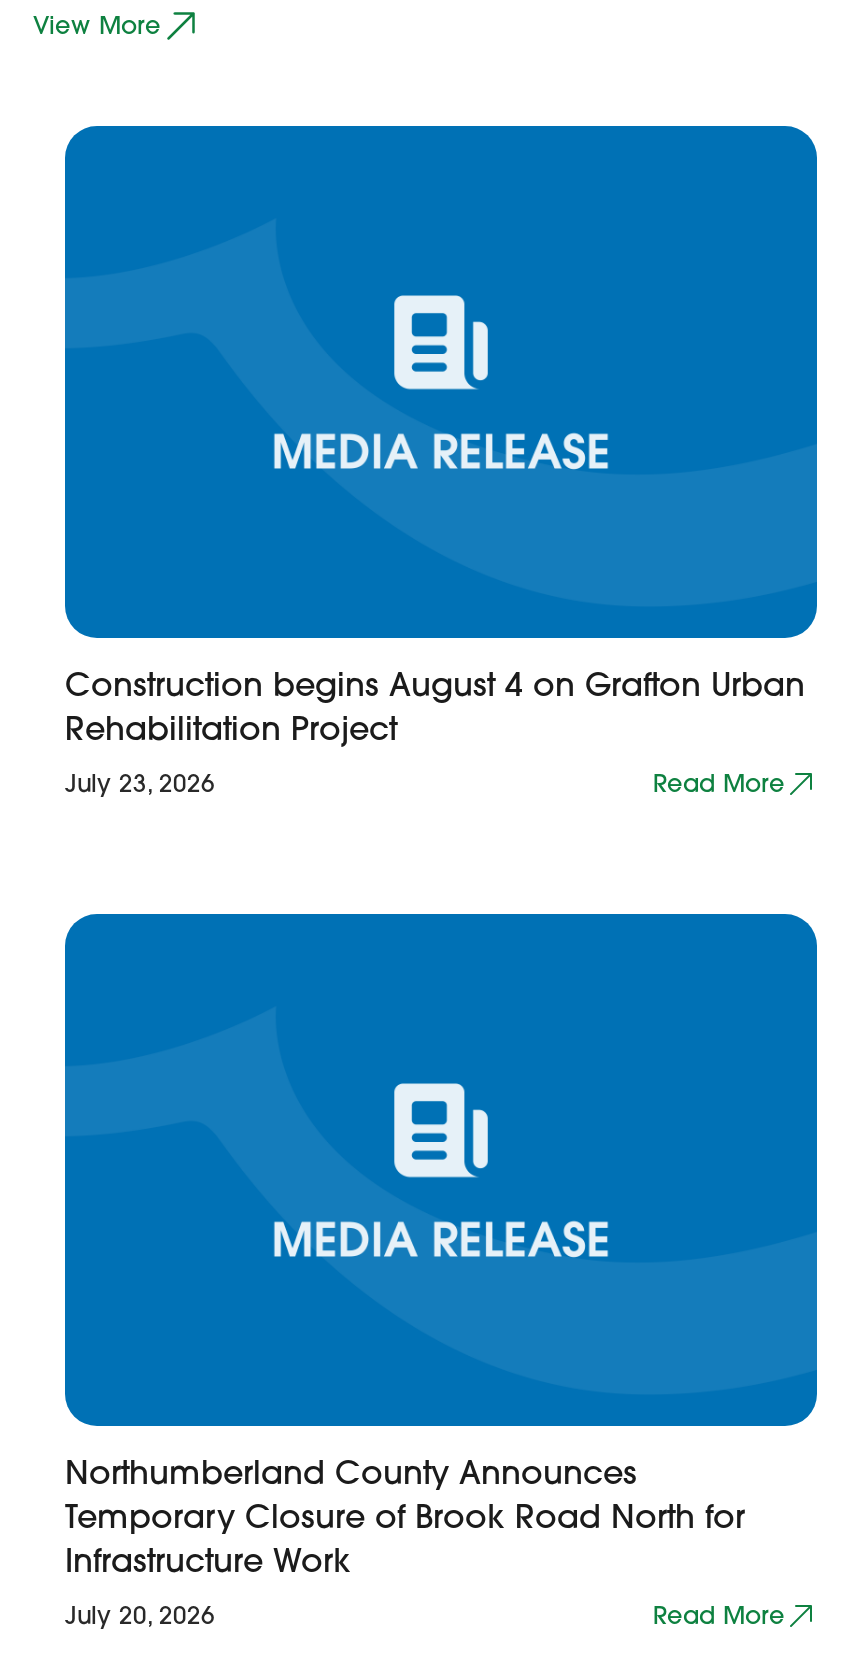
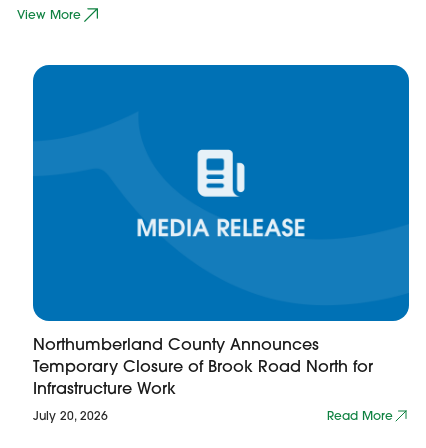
- Construction begins August 4 on Grafton Urban
- Rehabilitation Project
- July 23, 2026
- Read More
